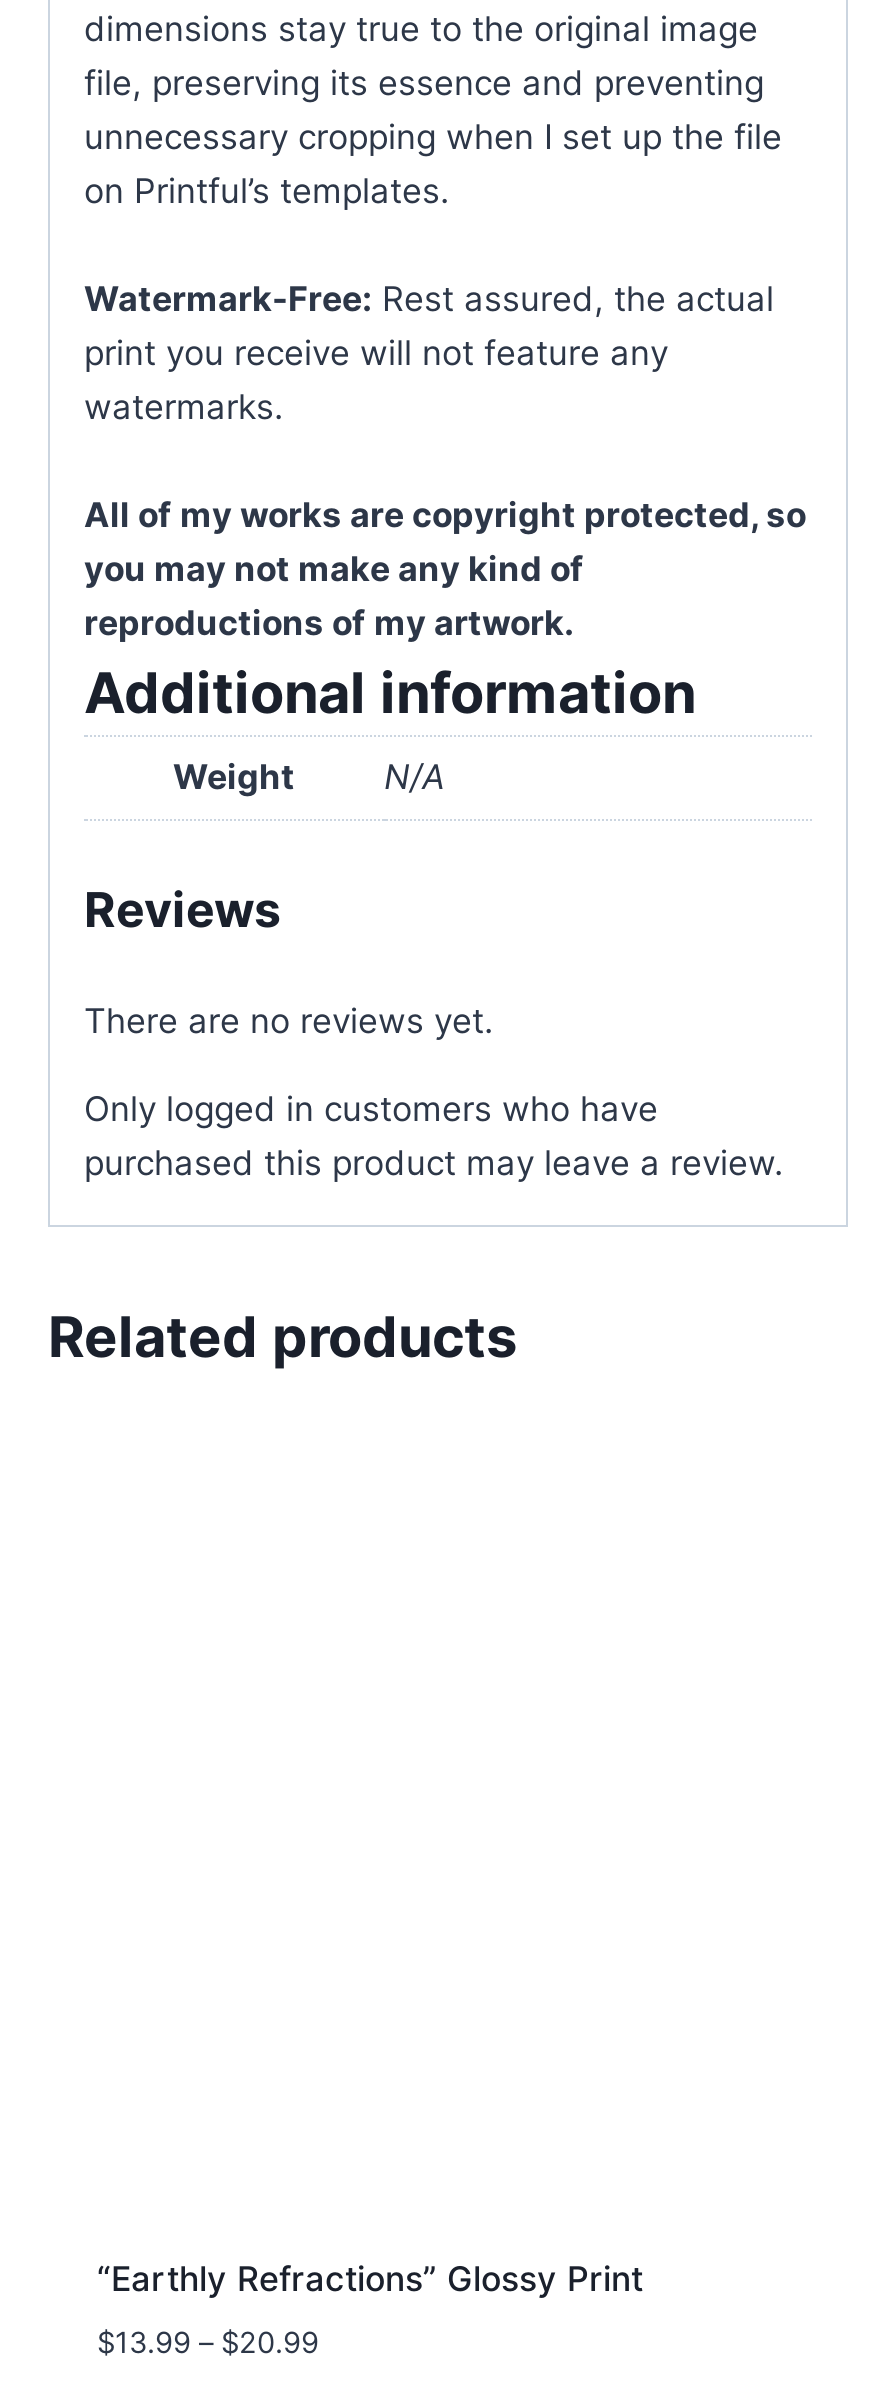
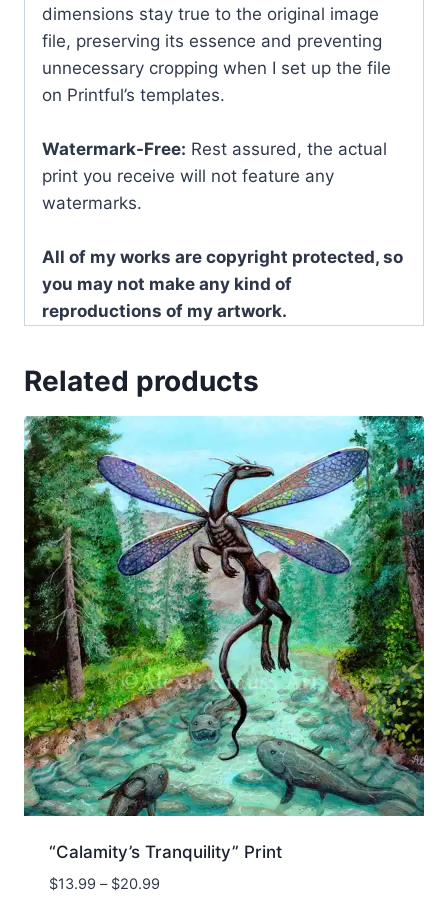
- Additional information
- Weight
- N/A
- Reviews
- There are no reviews yet.
- Only logged in customers who have
- purchased this product may leave a review.

+ [image]

- “Earthly Refractions” Glossy Print
+ “Calamity’s Tranquility” Print
